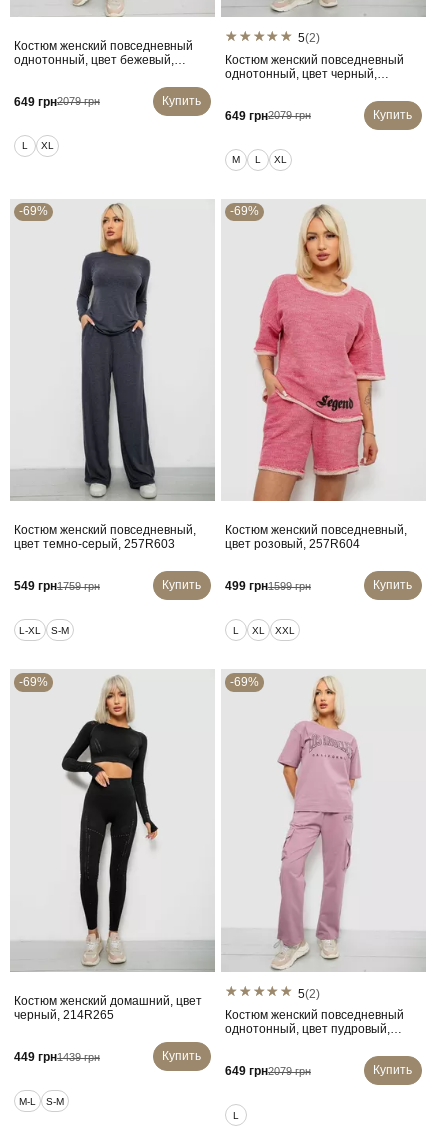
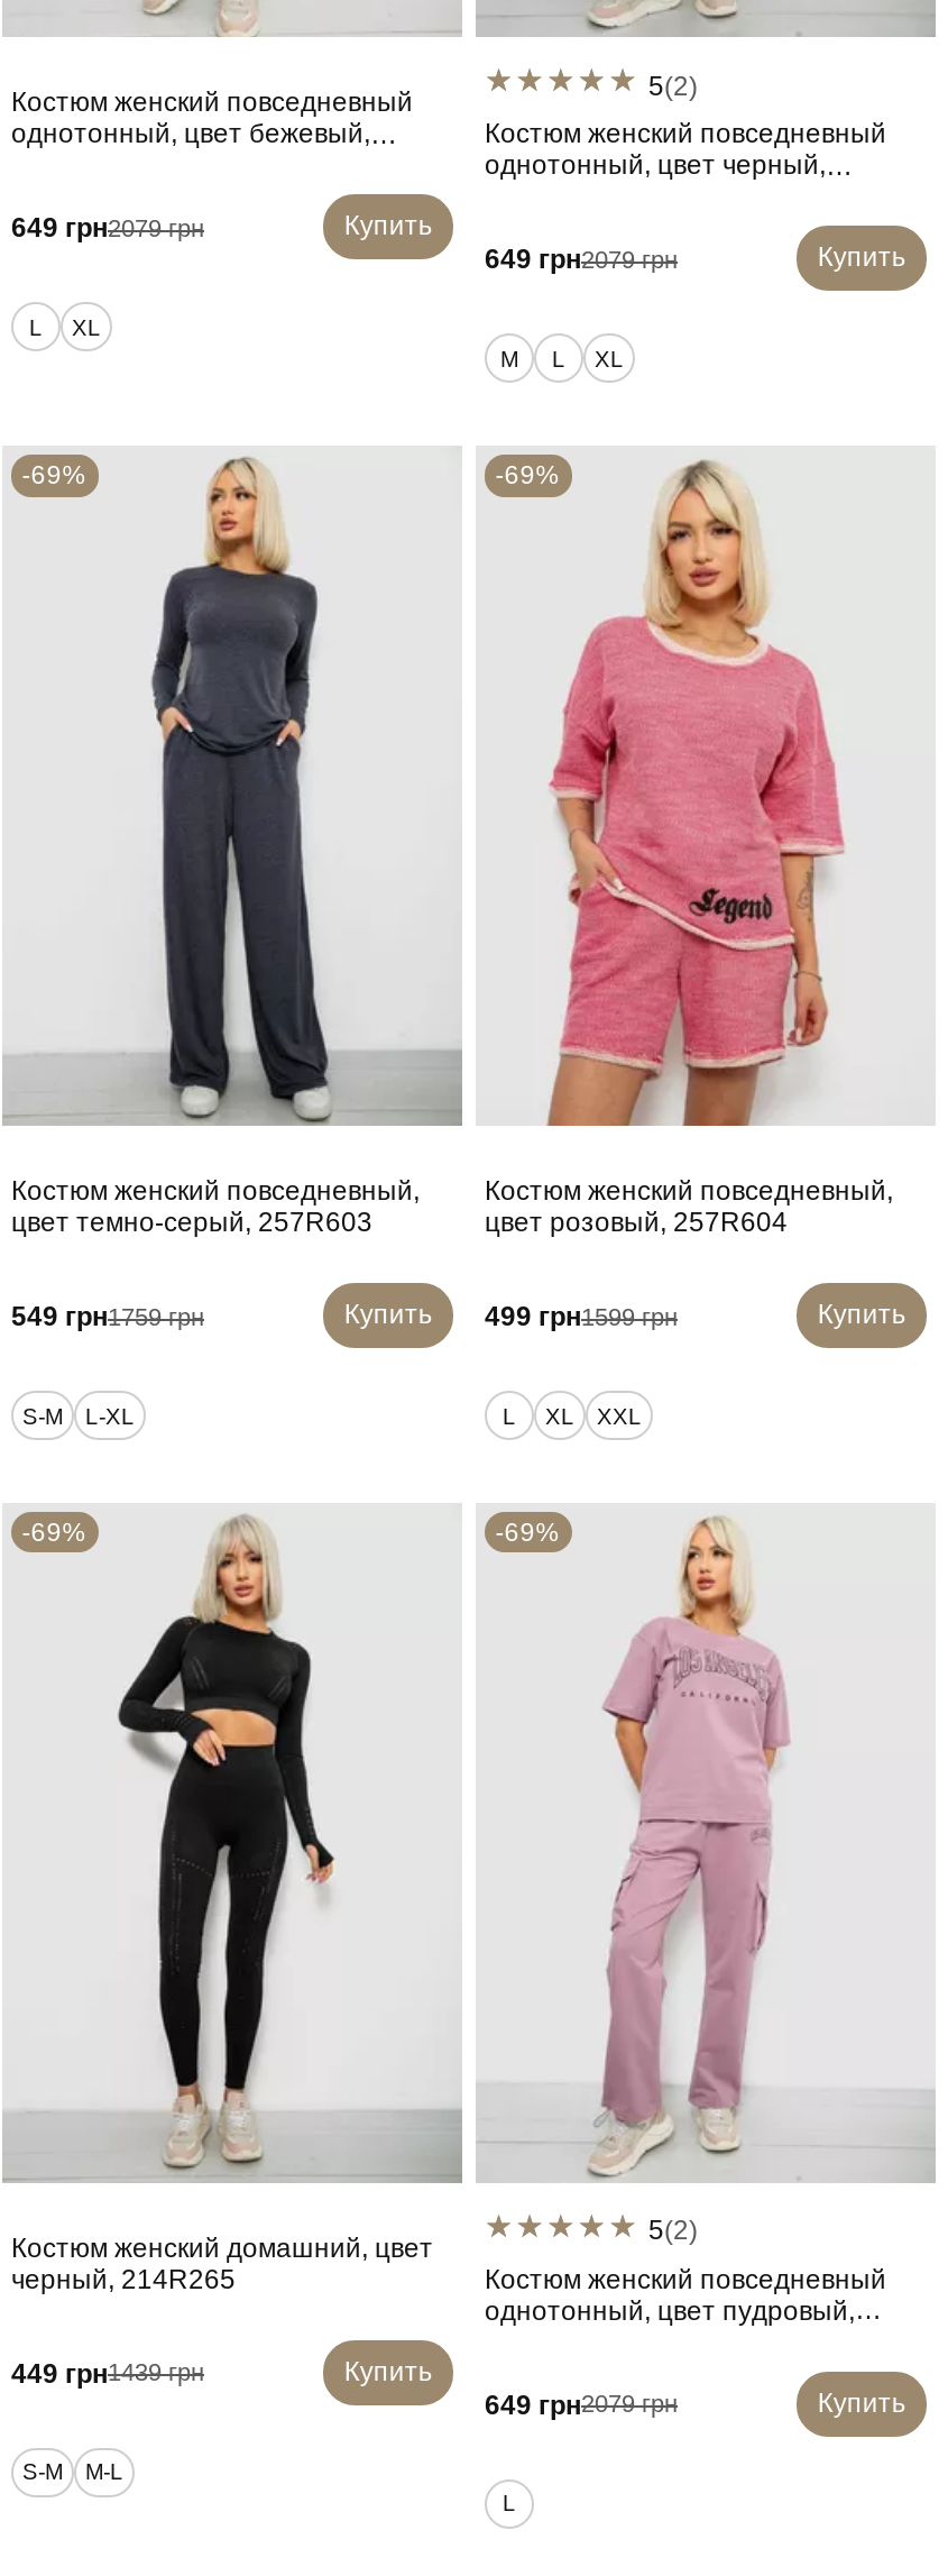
- S-M

+ S-M

- S-M

+ S-M
